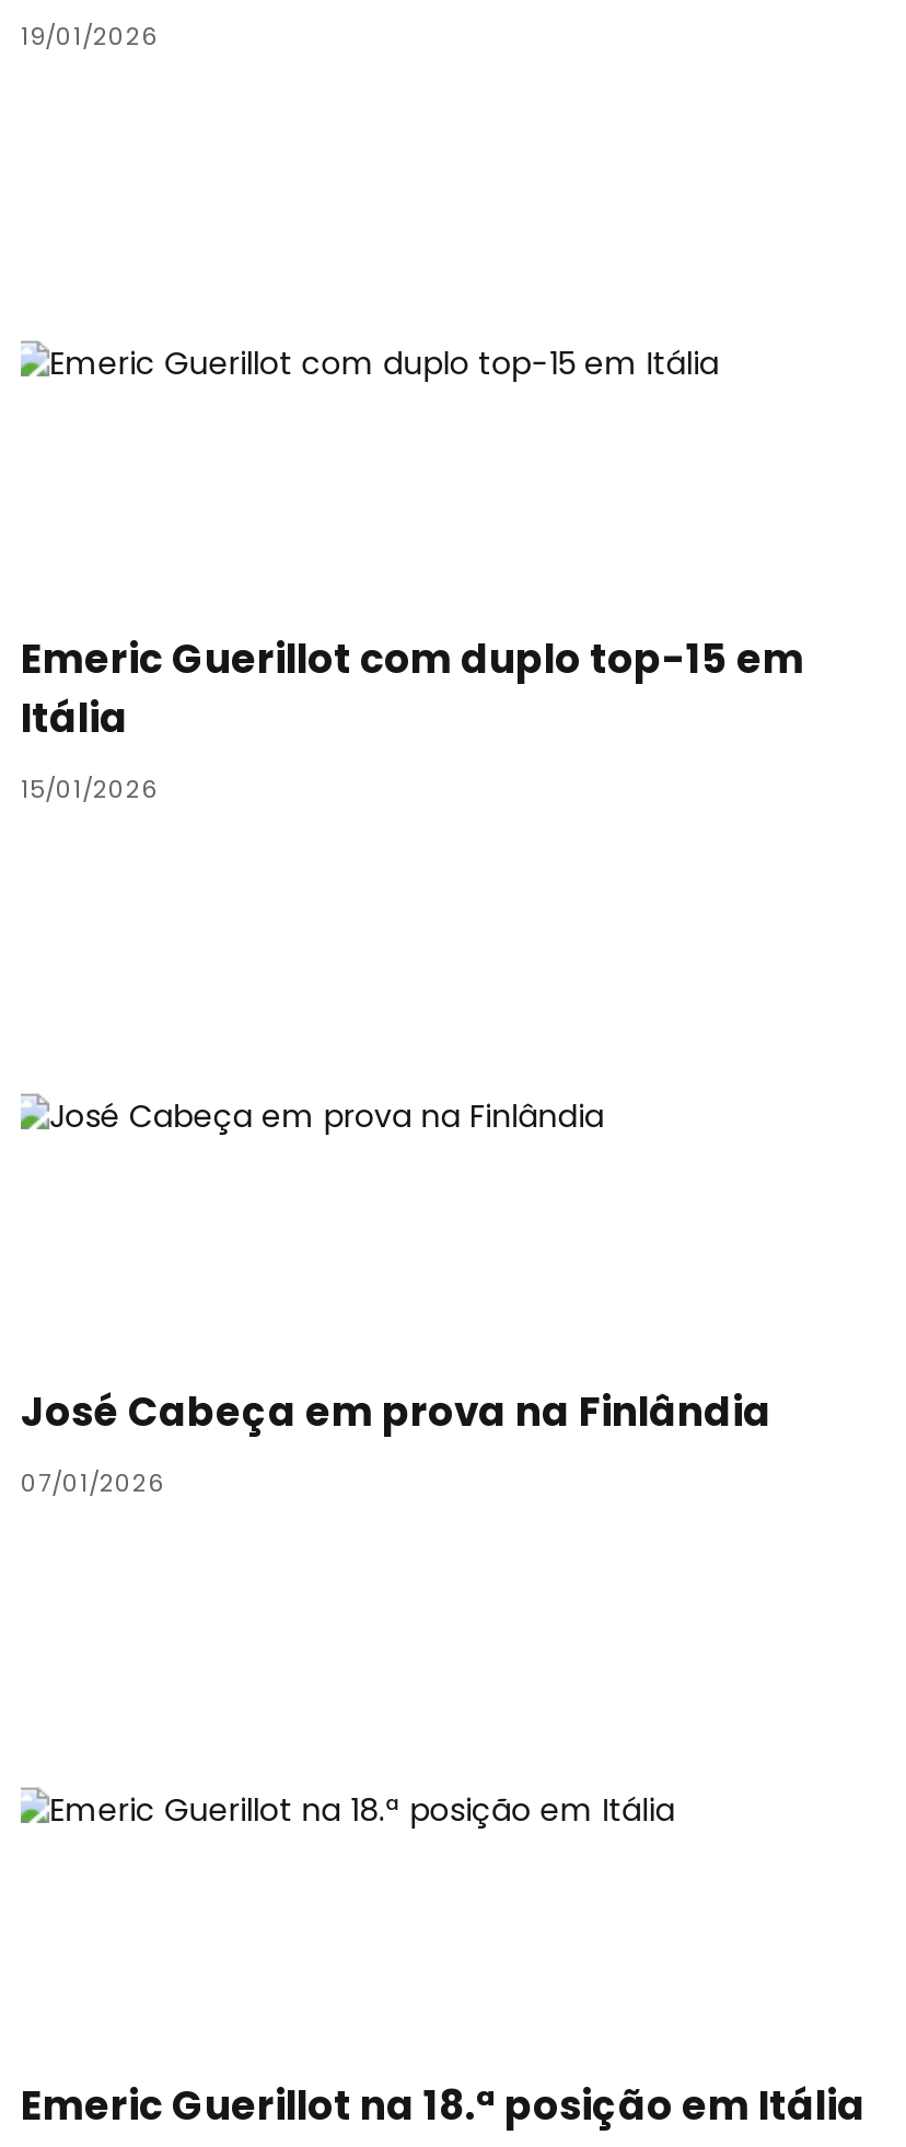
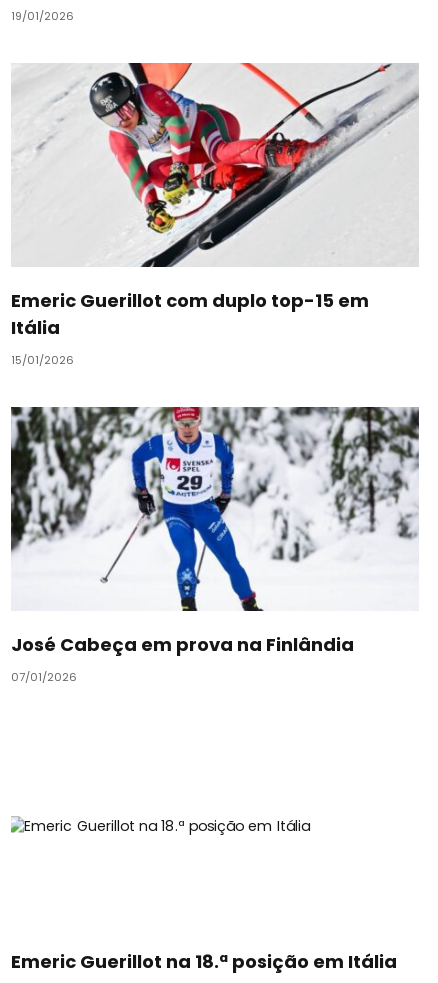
+ [image]

+ [image]
